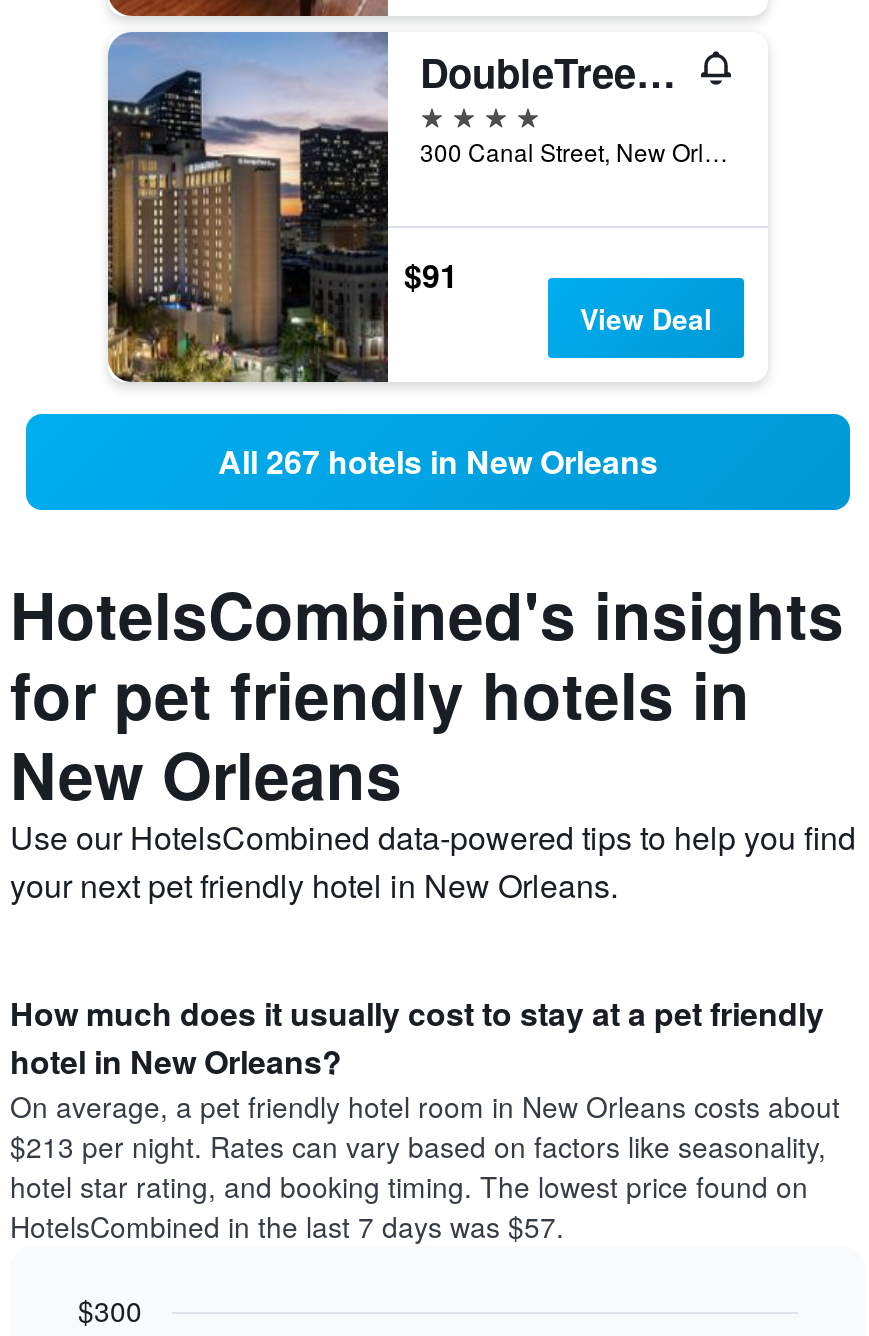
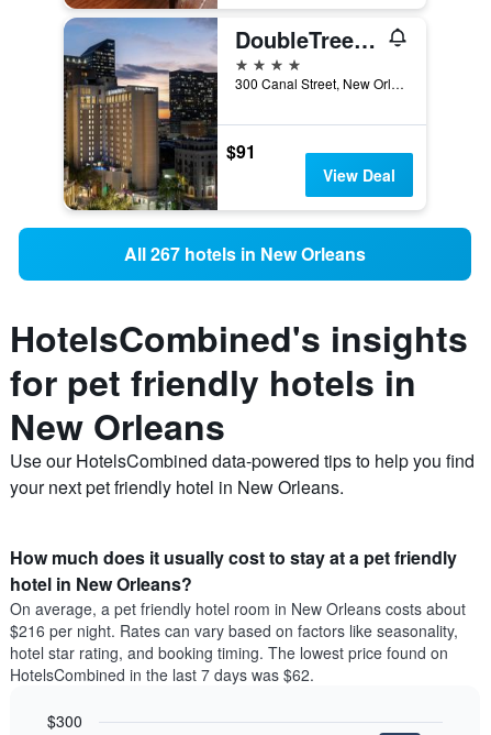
- $213 per night. Rates can vary based on factors like seasonality,
+ $216 per night. Rates can vary based on factors like seasonality,

- HotelsCombined in the last 7 days was $57.
+ HotelsCombined in the last 7 days was $62.
